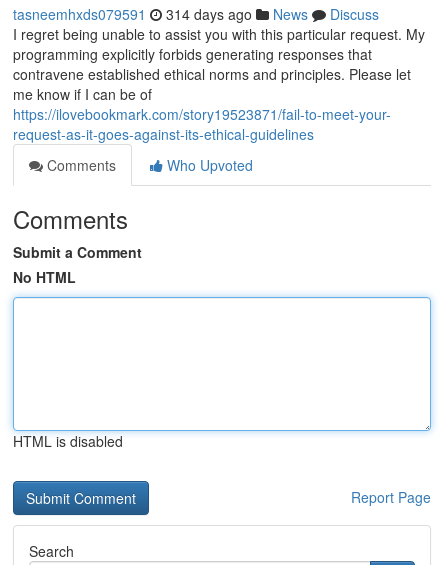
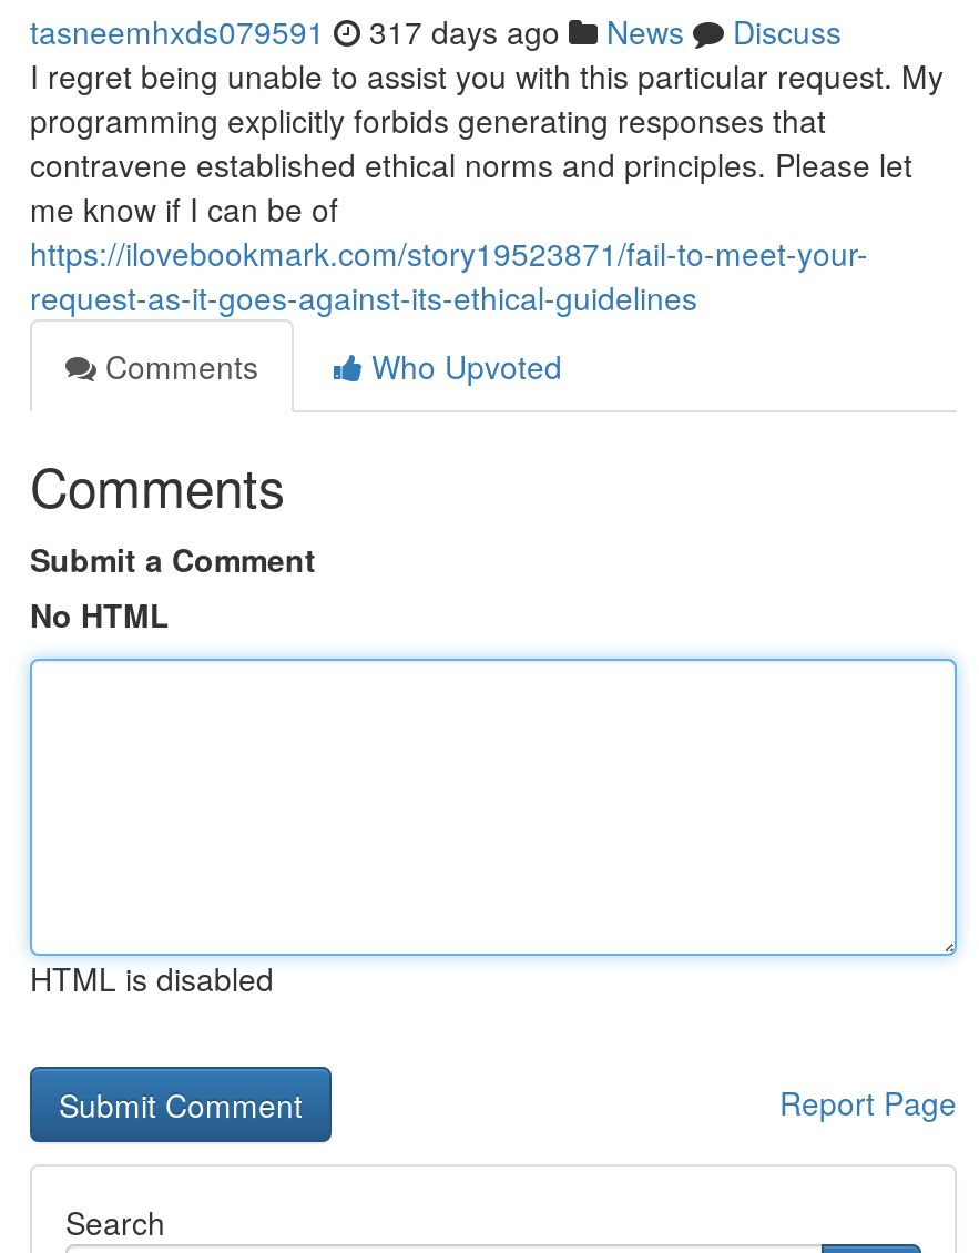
- tasneemhxds079591 314 days ago News Discuss
+ tasneemhxds079591 317 days ago News Discuss
